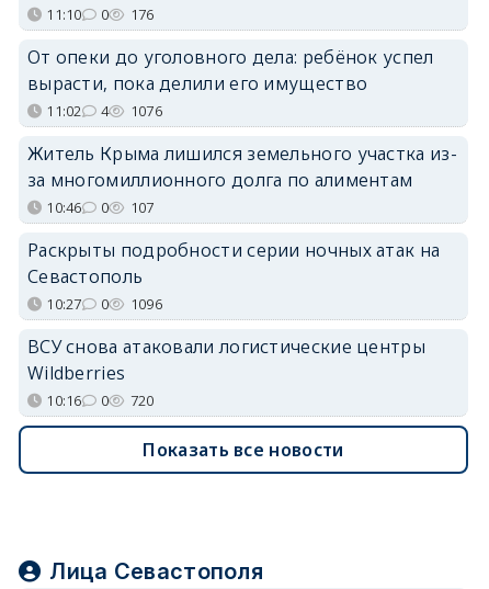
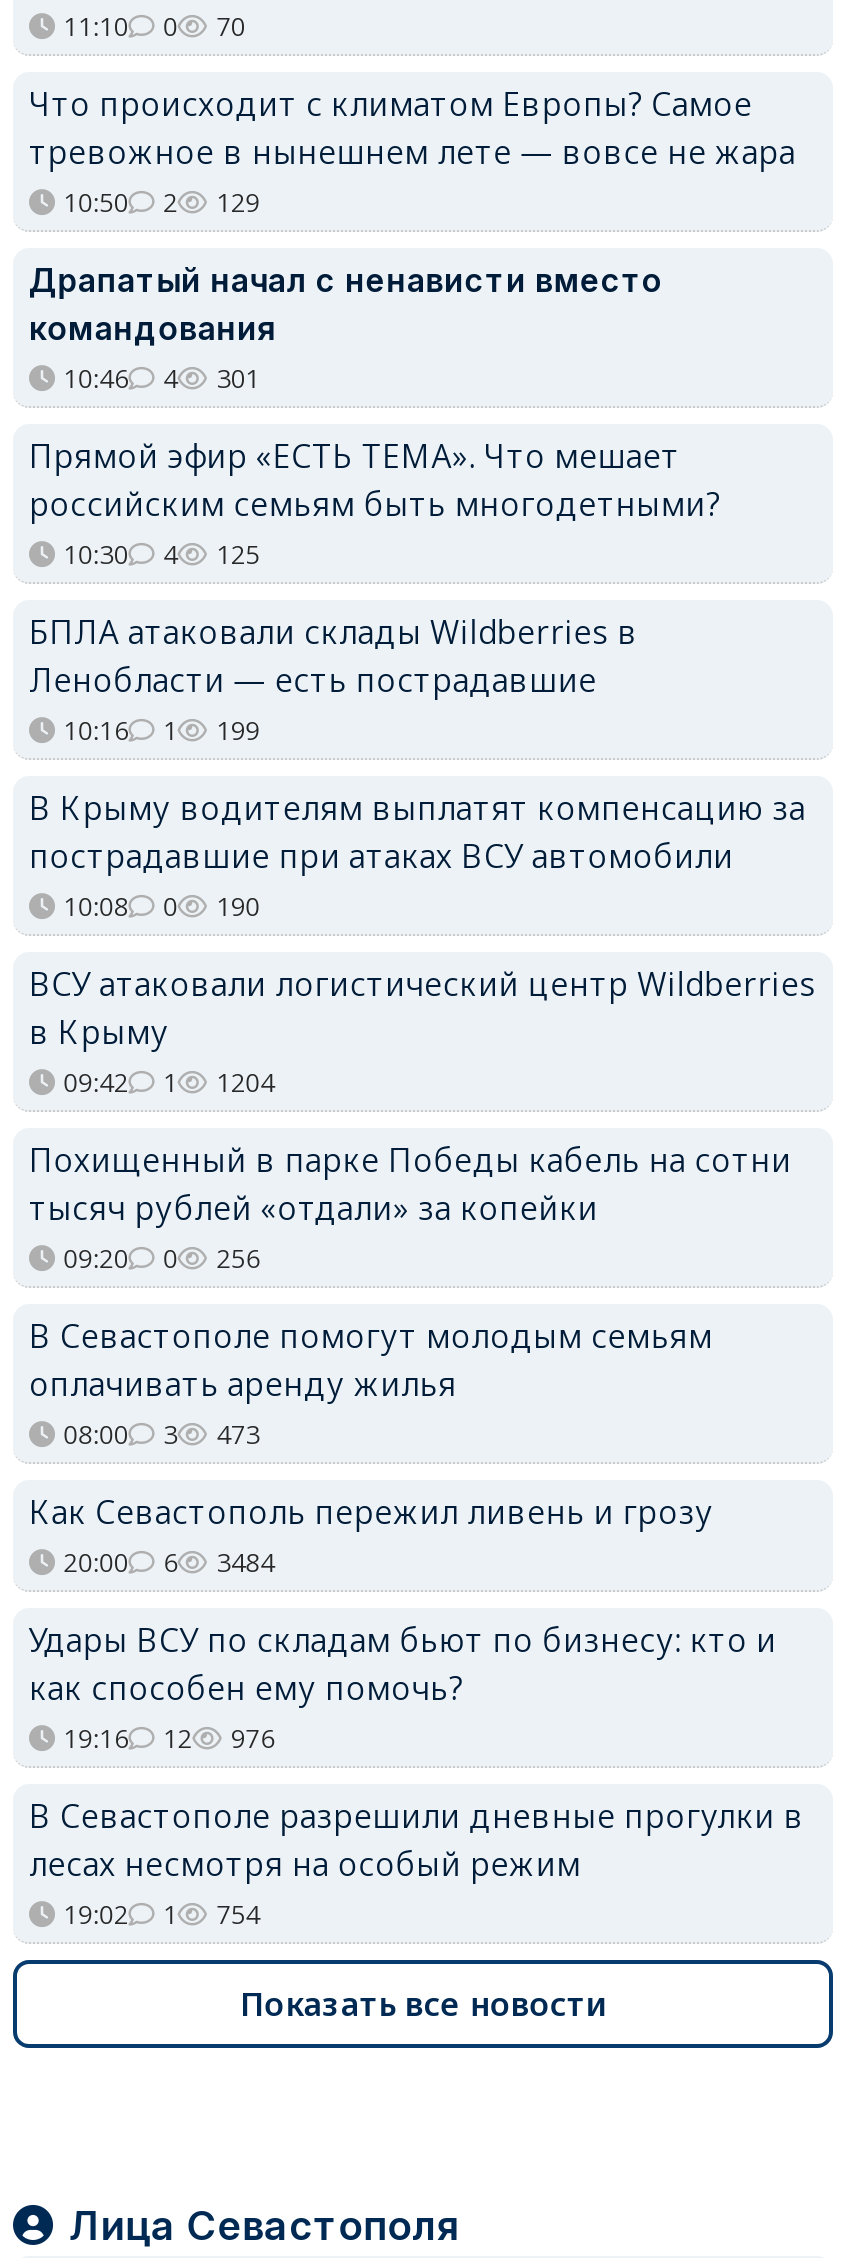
- 176
- От опеки до уголовного дела: ребёнок успел
- вырасти, пока делили его имущество
- 11:02
+ 70
+ Что происходит с климатом Европы? Самое
+ тревожное в нынешнем лете — вовсе не жара
+ 10:50
+ 2
+ 129
+ Драпатый начал с ненависти вместо
+ командования
+ 10:46

- 1076
- Житель Крыма лишился земельного участка из-
- за многомиллионного долга по алиментам
- 10:46
+ 301
+ Прямой эфир «ЕСТЬ ТЕМА». Что мешает
+ российским семьям быть многодетными?
+ 10:30
+ 4
+ 125
+ БПЛА атаковали склады Wildberries в
+ Ленобласти — есть пострадавшие
+ 10:16
+ 1
+ 199
+ В Крыму водителям выплатят компенсацию за
+ пострадавшие при атаках ВСУ автомобили
+ 10:08

- 107
- Раскрыты подробности серии ночных атак на
- Севастополь
- 10:27
+ 190
+ ВСУ атаковали логистический центр Wildberries
+ в Крыму
+ 09:42
+ 1
+ 1204
+ Похищенный в парке Победы кабель на сотни
+ тысяч рублей «отдали» за копейки
+ 09:20

- 1096
- ВСУ снова атаковали логистические центры
- Wildberries
- 10:16
- 0
- 720
+ 256
+ В Севастополе помогут молодым семьям
+ оплачивать аренду жилья
+ 08:00
+ 3
+ 473
+ Как Севастополь пережил ливень и грозу
+ 20:00
+ 6
+ 3484
+ Удары ВСУ по складам бьют по бизнесу: кто и
+ как способен ему помочь?
+ 19:16
+ 12
+ 976
+ В Севастополе разрешили дневные прогулки в
+ лесах несмотря на особый режим
+ 19:02
+ 1
+ 754
